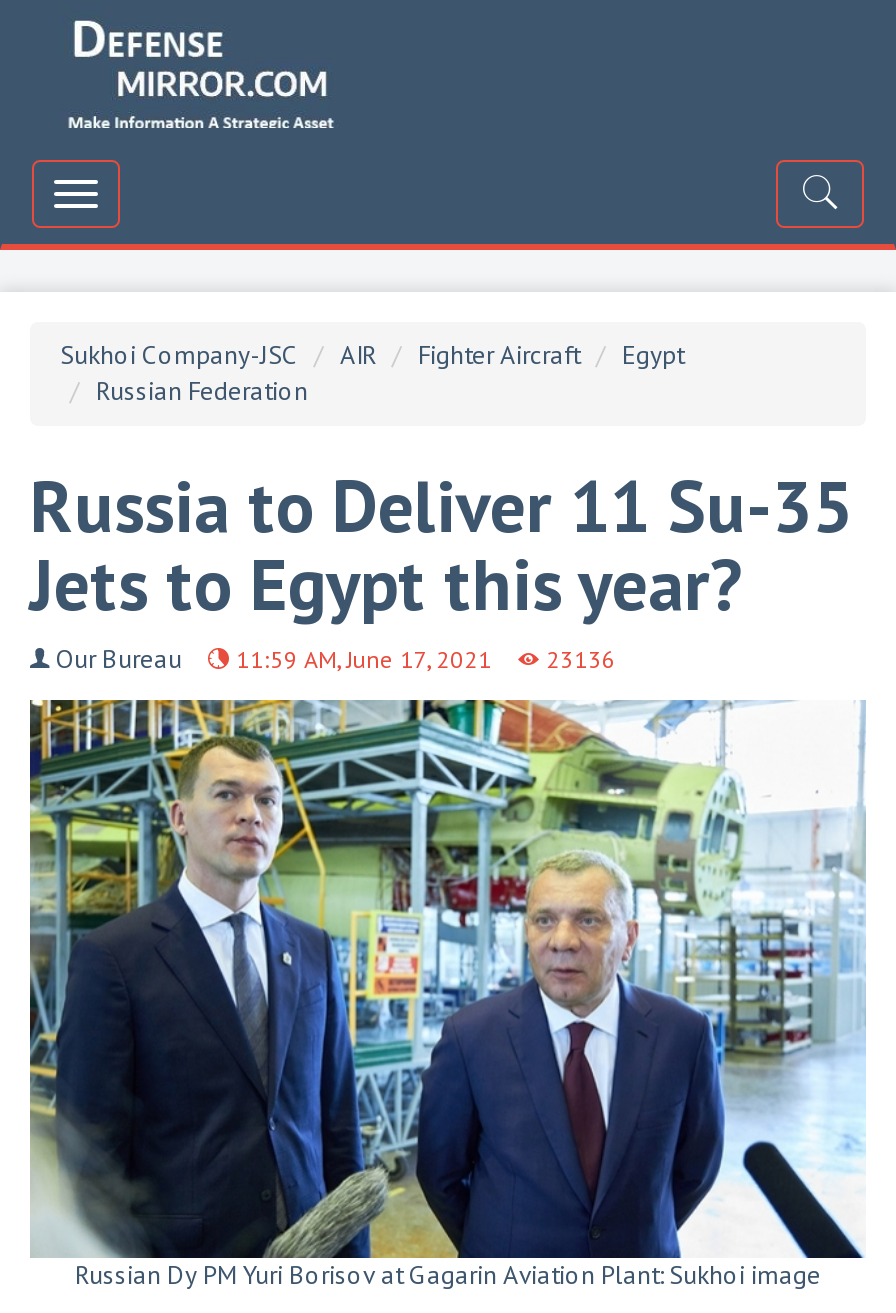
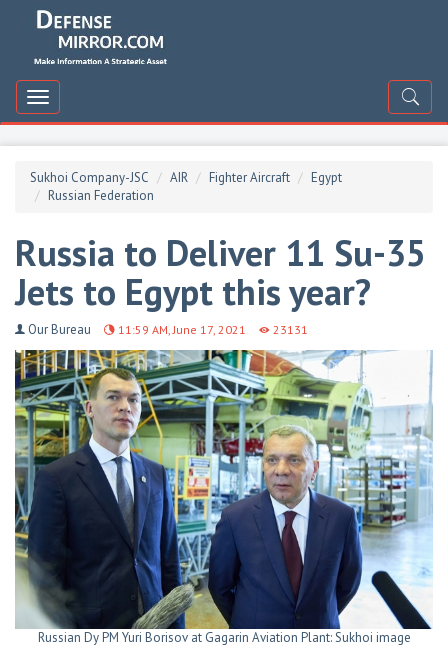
- Our Bureau 11:59 AM, June 17, 2021 23136
+ Our Bureau 11:59 AM, June 17, 2021 23131
